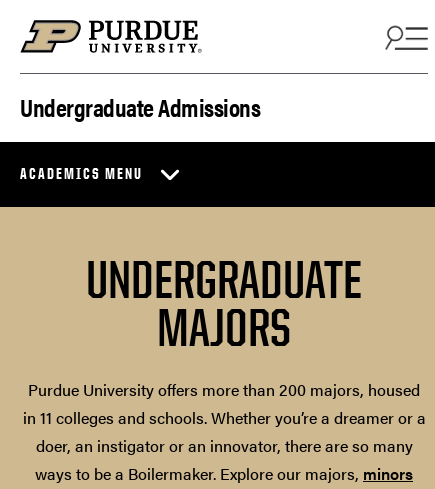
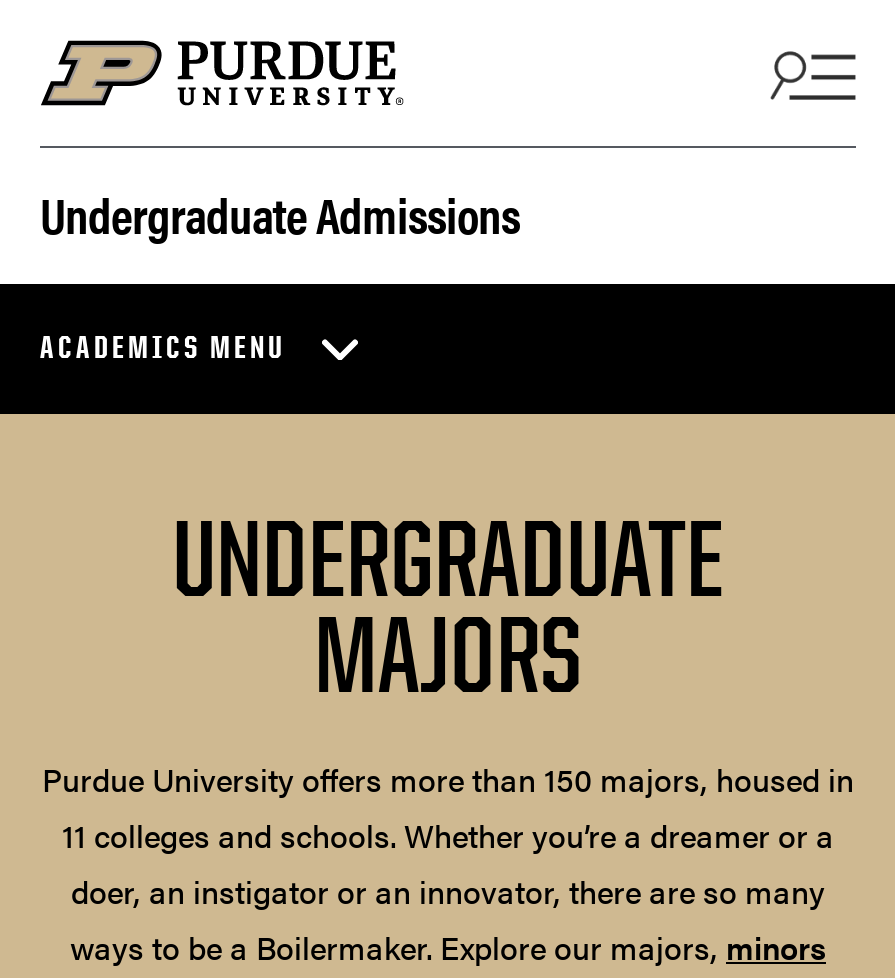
- Purdue University offers more than 200 majors, housed
- in 11 colleges and schools. Whether you’re a dreamer or a
+ Purdue University offers more than 150 majors, housed in
+ 11 colleges and schools. Whether you’re a dreamer or a
